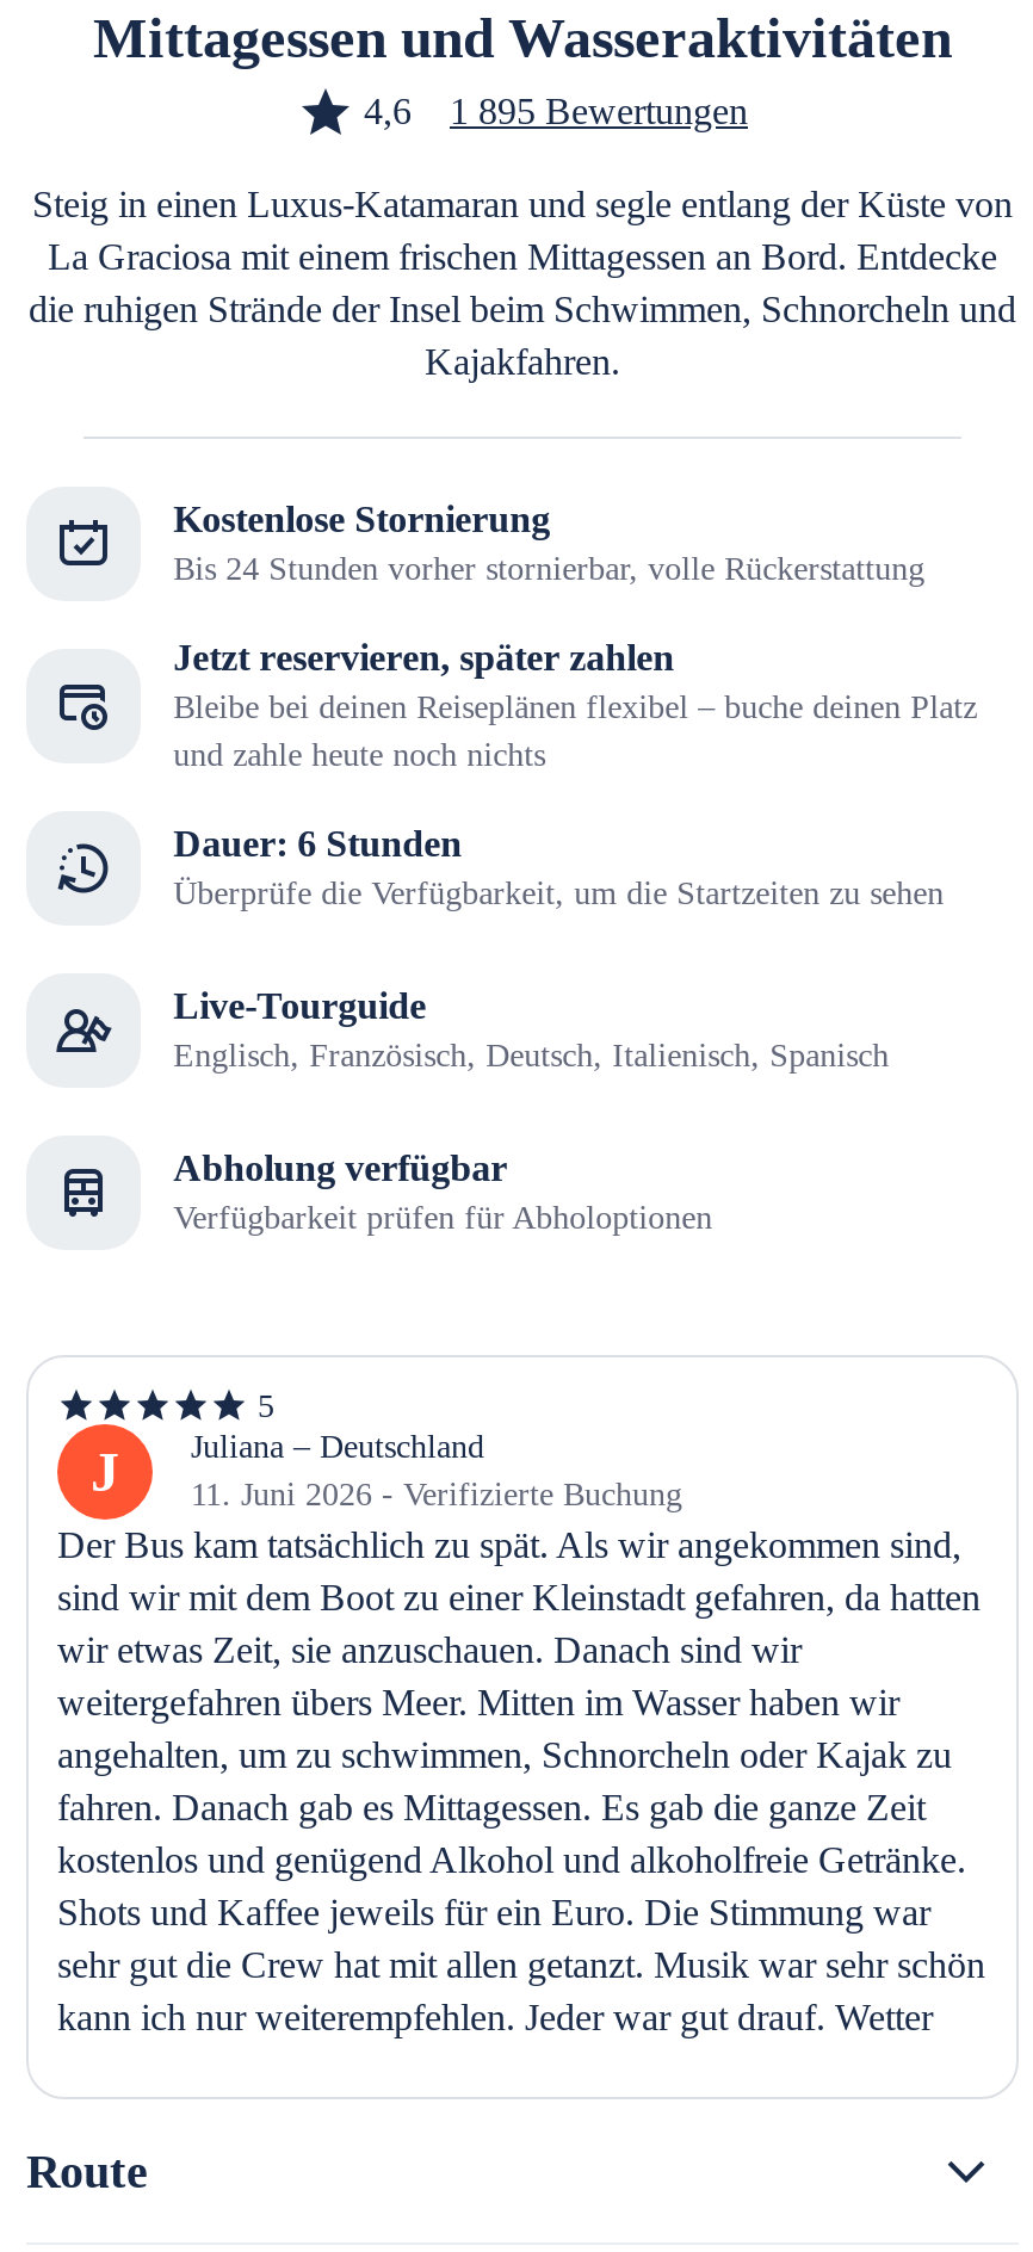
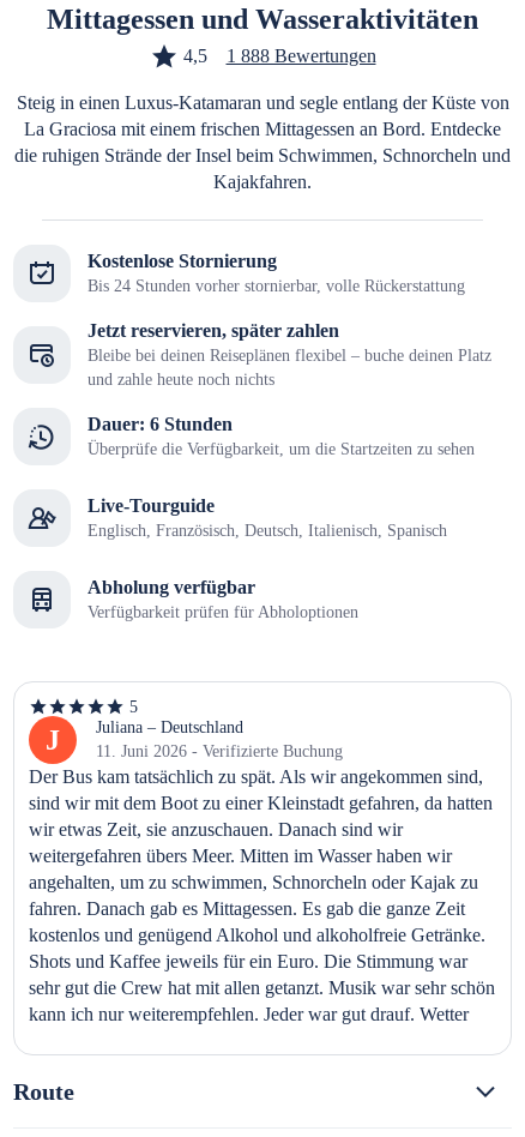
- 4,6
+ 4,5

- 1 895 Bewertungen
+ 1 888 Bewertungen
